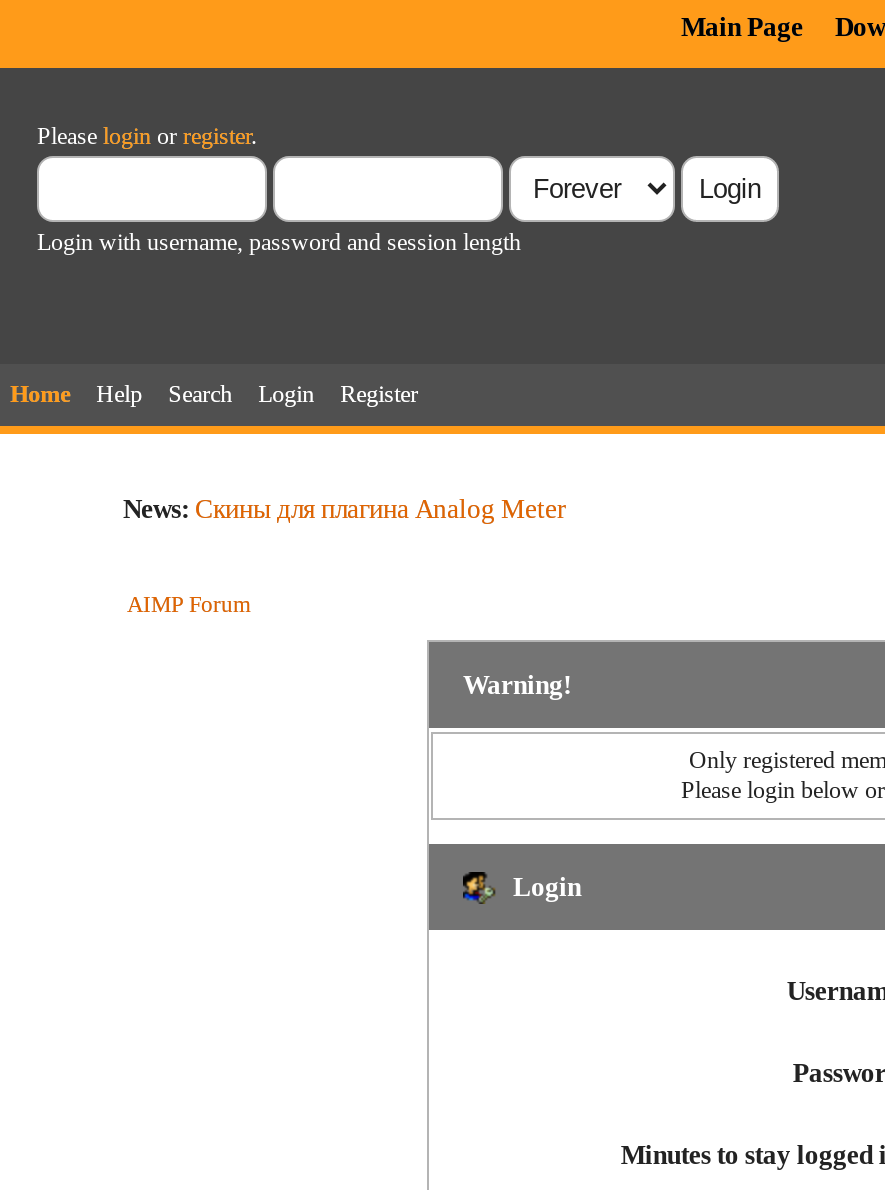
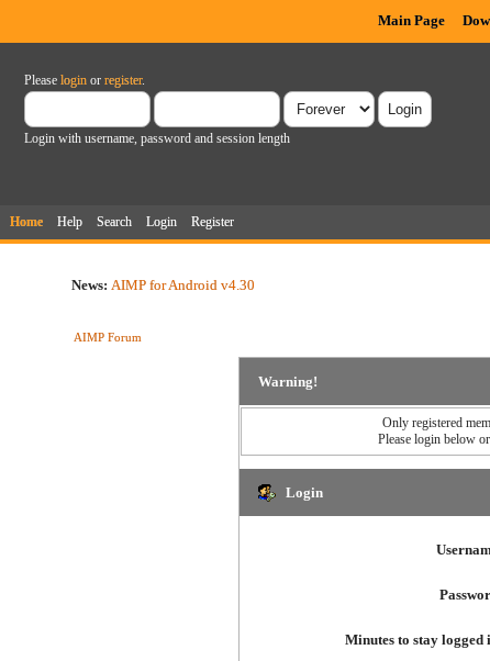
- News: Скины для плагина Analog Meter
+ News: AIMP for Android v4.30
